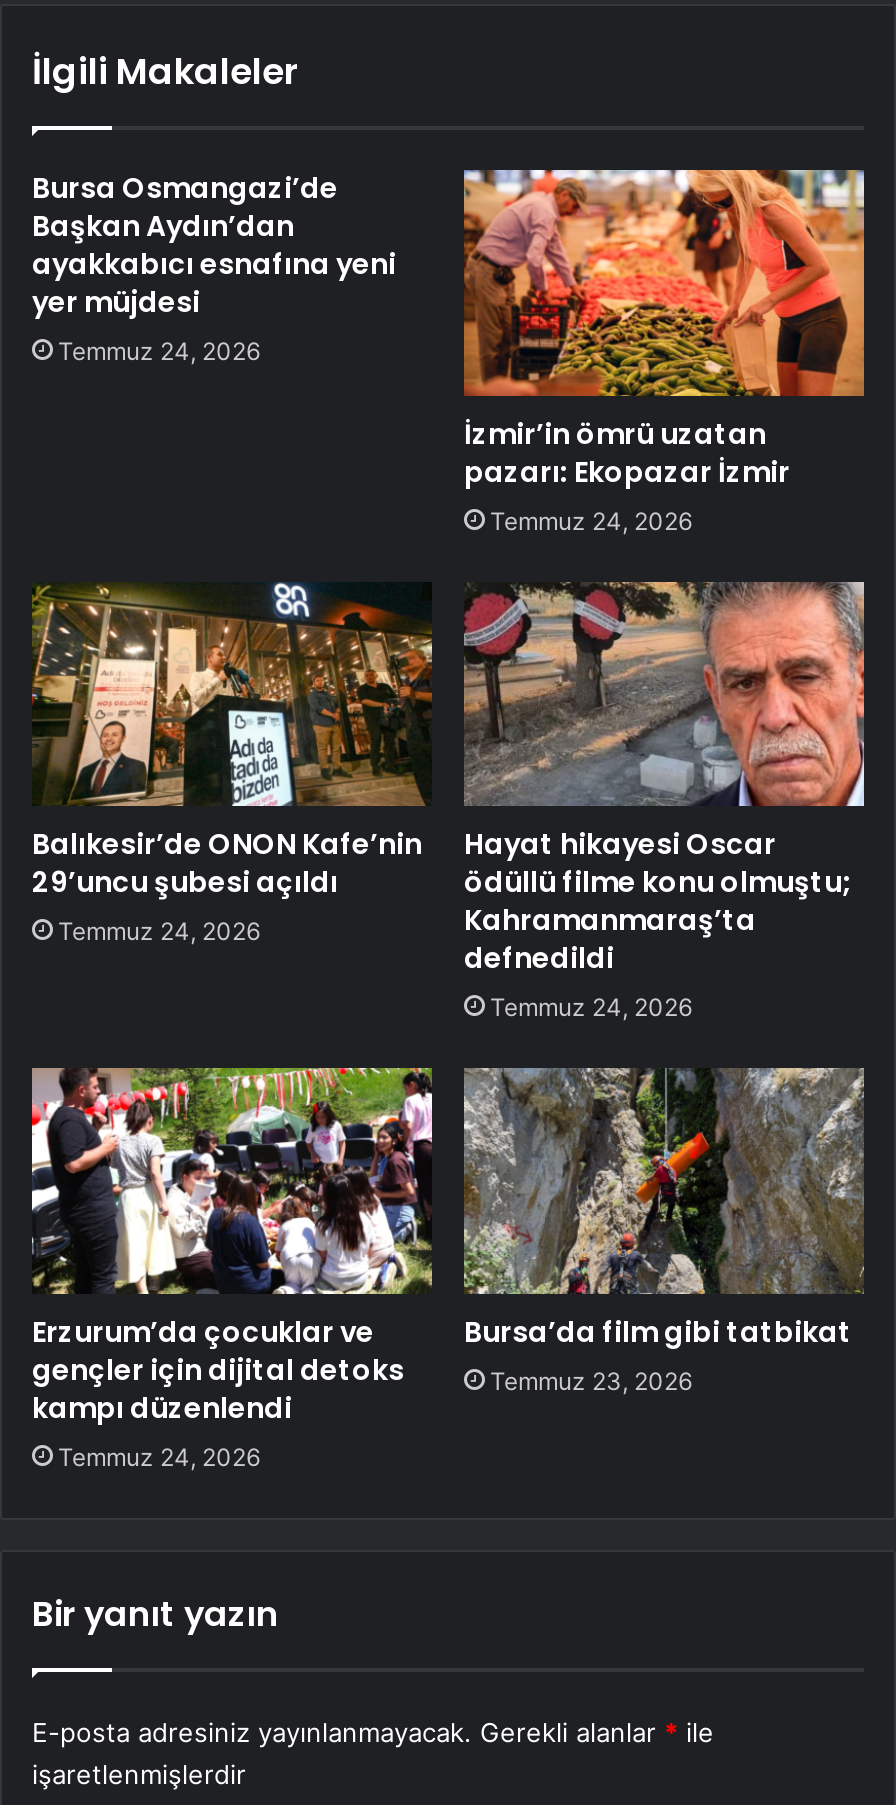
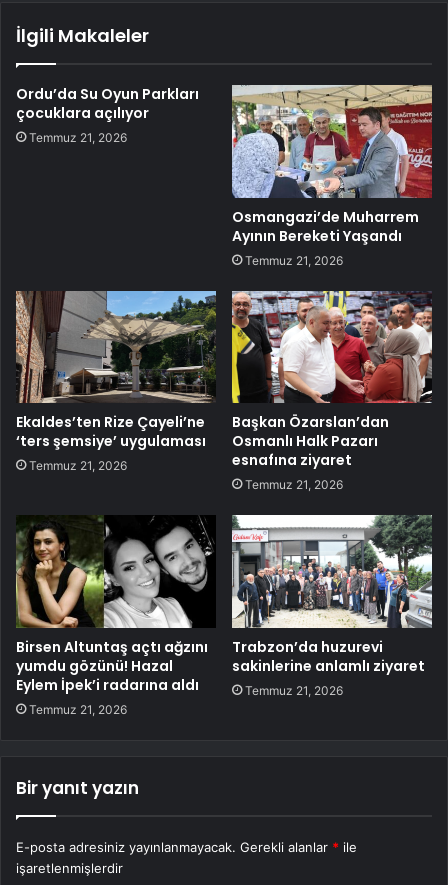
- Bursa Osmangazi’de
- Başkan Aydın’dan
- ayakkabıcı esnafına yeni
- yer müjdesi
- Temmuz 24, 2026
+ Ordu’da Su Oyun Parkları
+ çocuklara açılıyor
+ Temmuz 21, 2026

- [image]
- İzmir’in ömrü uzatan
- pazarı: Ekopazar İzmir
- Temmuz 24, 2026
+ [image]
+ Osmangazi’de Muharrem
+ Ayının Bereketi Yaşandı
+ Temmuz 21, 2026

- [image]
- Balıkesir’de ONON Kafe’nin
- 29’uncu şubesi açıldı
- Temmuz 24, 2026
+ [image]
+ Ekaldes’ten Rize Çayeli’ne
+ ‘ters şemsiye’ uygulaması
+ Temmuz 21, 2026

- [image]
- Hayat hikayesi Oscar
- ödüllü filme konu olmuştu;
- Kahramanmaraş’ta
- defnedildi
- Temmuz 24, 2026
+ [image]
+ Başkan Özarslan’dan
+ Osmanlı Halk Pazarı
+ esnafına ziyaret
+ Temmuz 21, 2026

- [image]
- Erzurum’da çocuklar ve
- gençler için dijital detoks
- kampı düzenlendi
- Temmuz 24, 2026
+ [image]
+ Birsen Altuntaş açtı ağzını
+ yumdu gözünü! Hazal
+ Eylem İpek’i radarına aldı
+ Temmuz 21, 2026

- [image]
- Bursa’da film gibi tatbikat
- Temmuz 23, 2026
+ [image]
+ Trabzon’da huzurevi
+ sakinlerine anlamlı ziyaret
+ Temmuz 21, 2026
